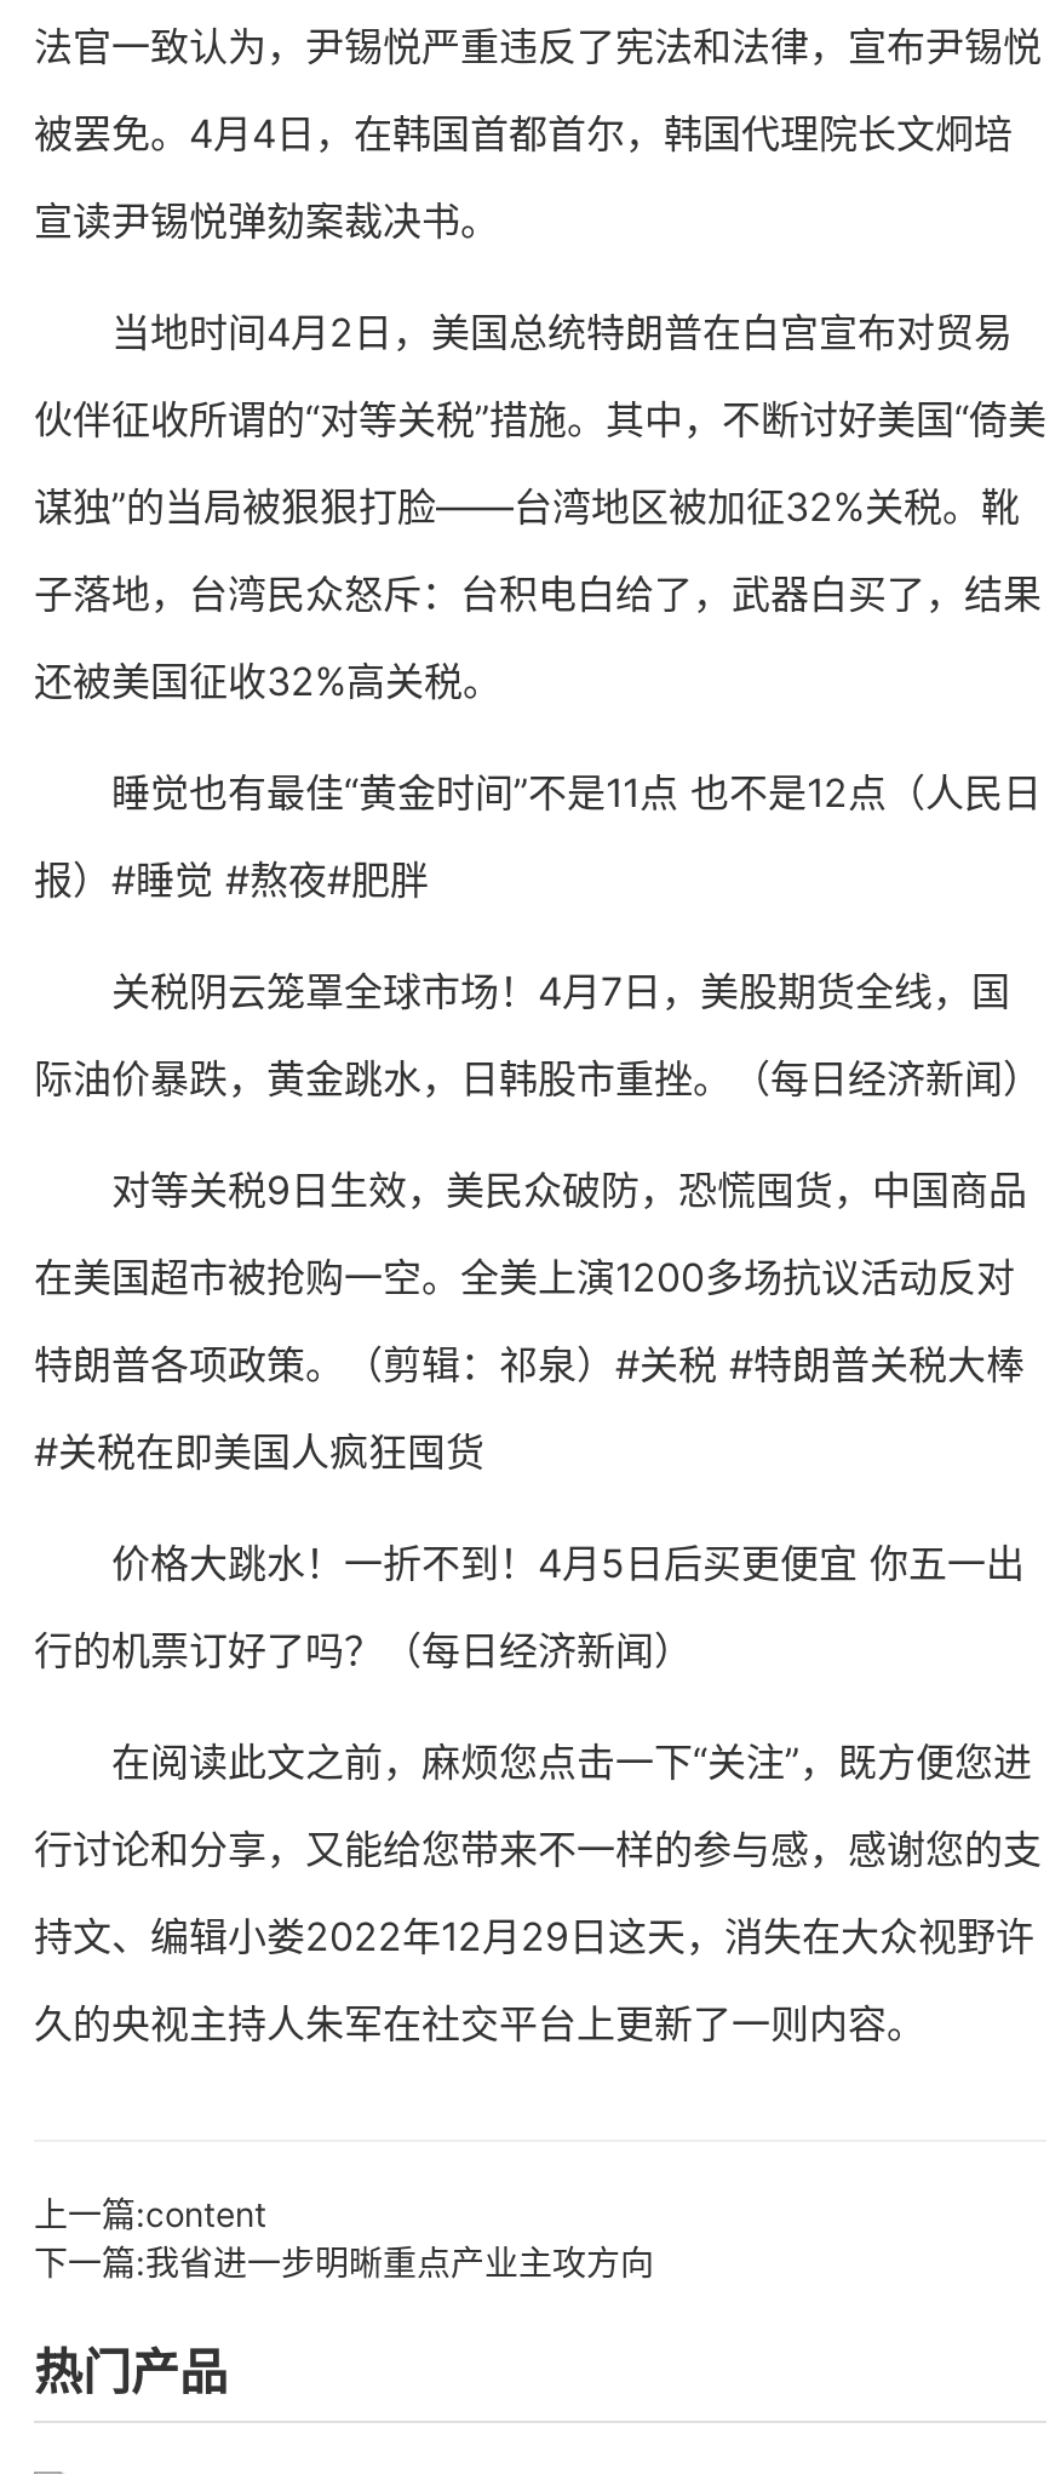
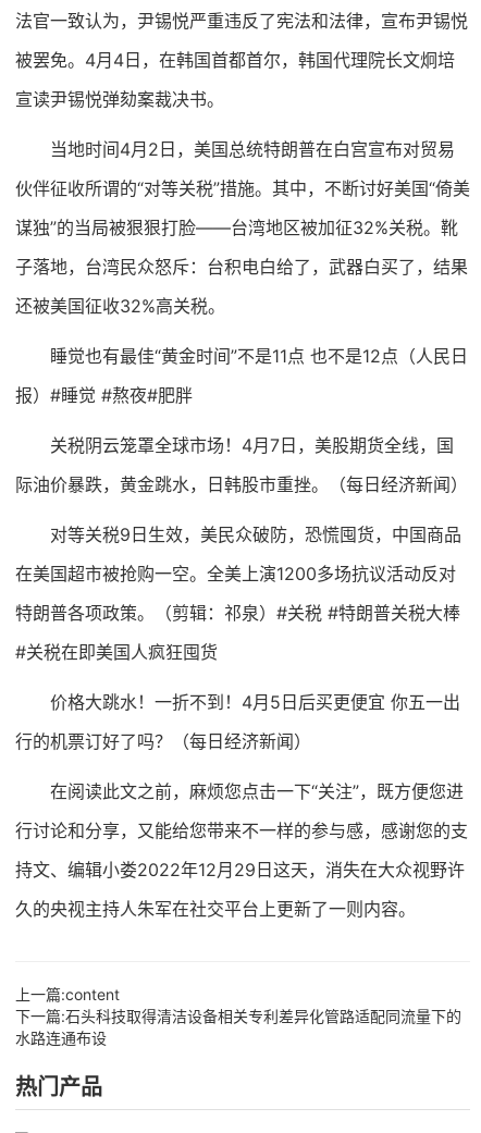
- 下一篇:我省进一步明晰重点产业主攻方向
+ 下一篇:石头科技取得清洁设备相关专利差异化管路适配同流量下的
+ 水路连通布设
